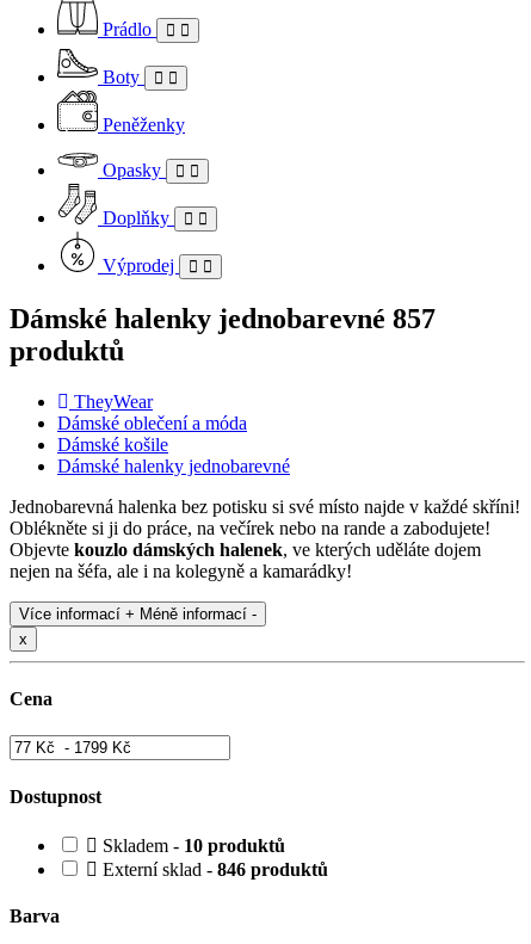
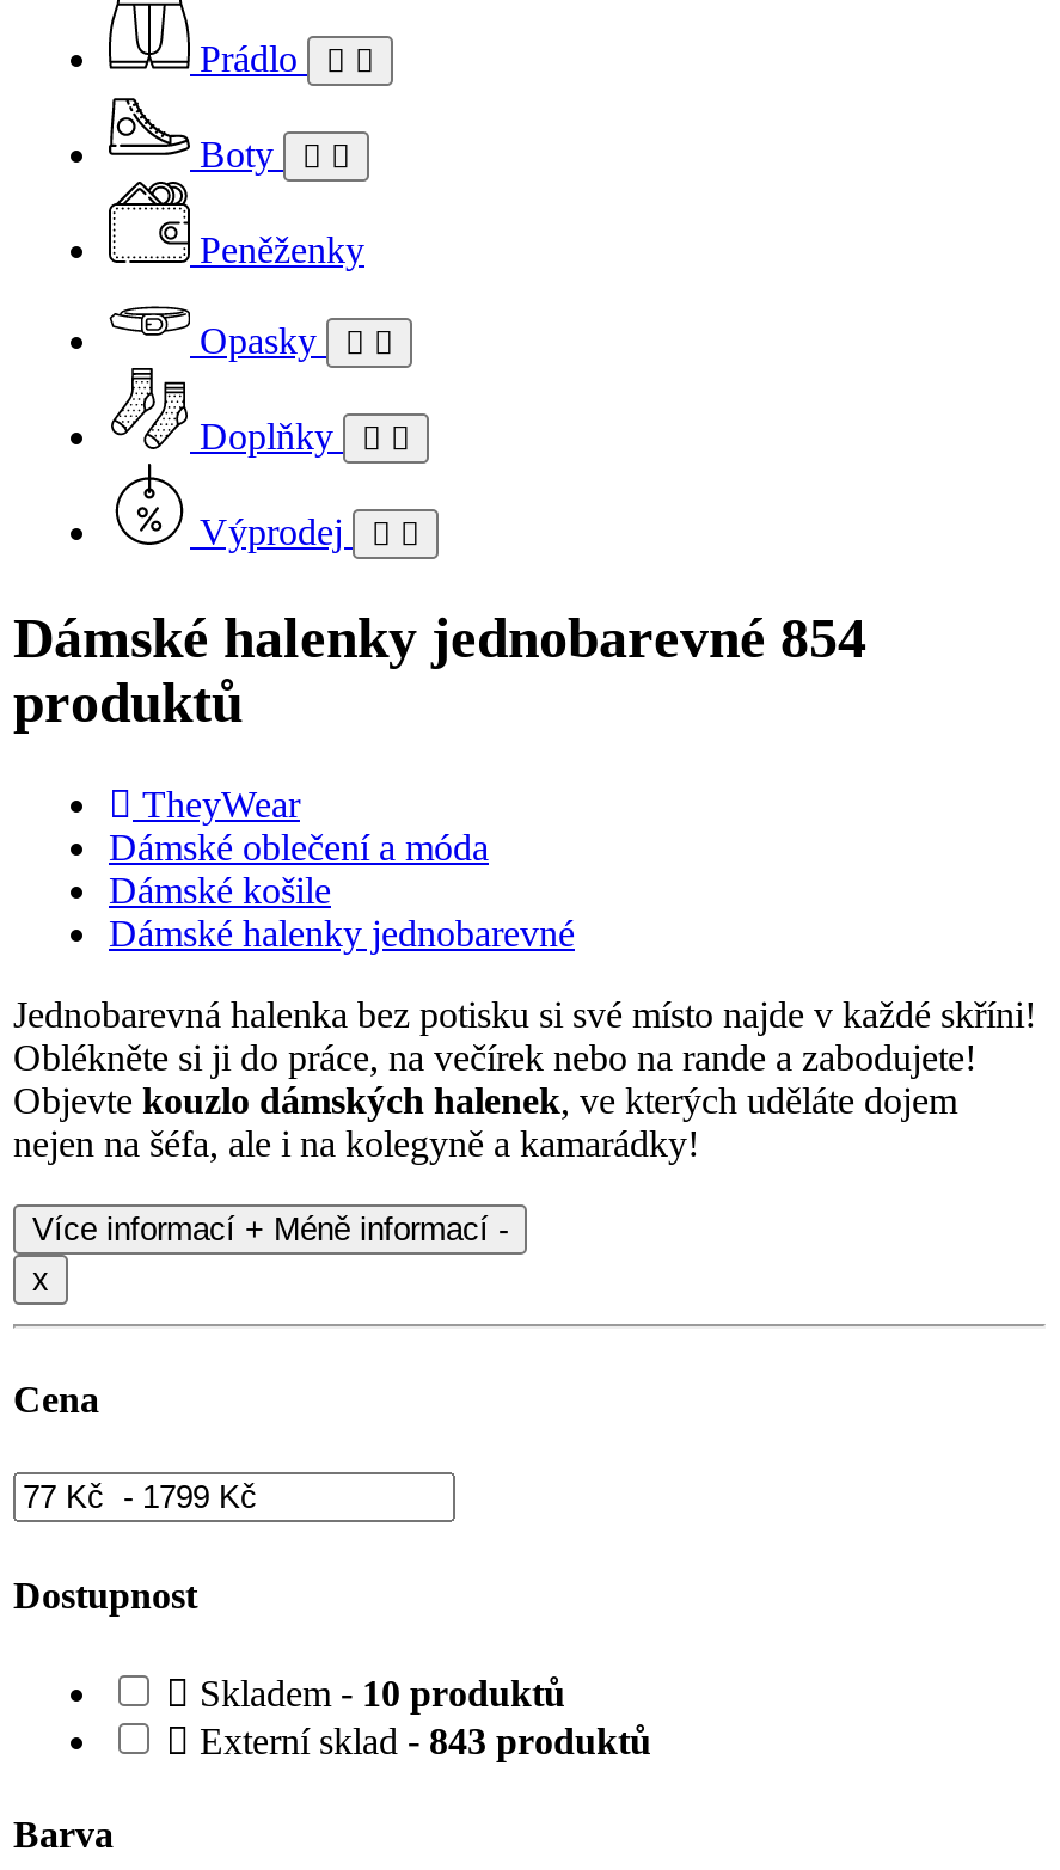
- Dámské halenky jednobarevné 857
+ Dámské halenky jednobarevné 854

- Externí sklad - 846 produktů
+ Externí sklad - 843 produktů
